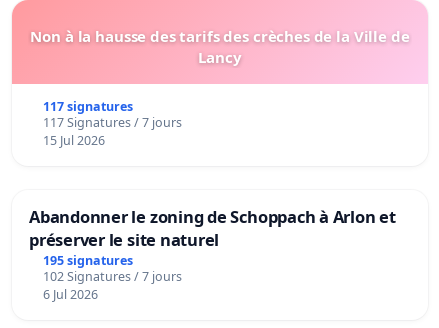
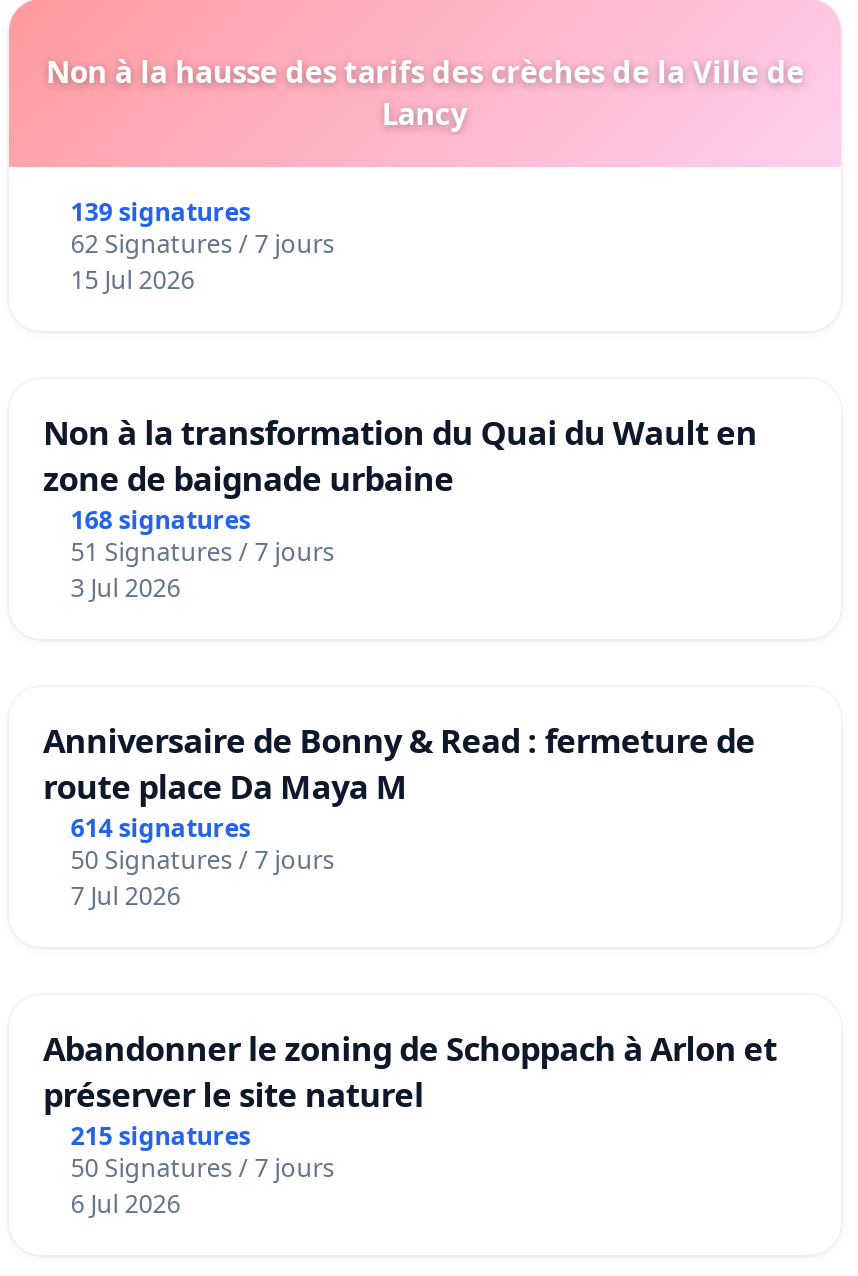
- 117 signatures
+ 139 signatures

- 117 Signatures / 7 jours
+ 62 Signatures / 7 jours

+ Non à la transformation du Quai du Wault en
+ zone de baignade urbaine
+ 168 signatures
+ 51 Signatures / 7 jours
+ 3 Jul 2026
+ Anniversaire de Bonny & Read : fermeture de
+ route place Da Maya M
+ 614 signatures
+ 50 Signatures / 7 jours
+ 7 Jul 2026

- 195 signatures
+ 215 signatures

- 102 Signatures / 7 jours
+ 50 Signatures / 7 jours
